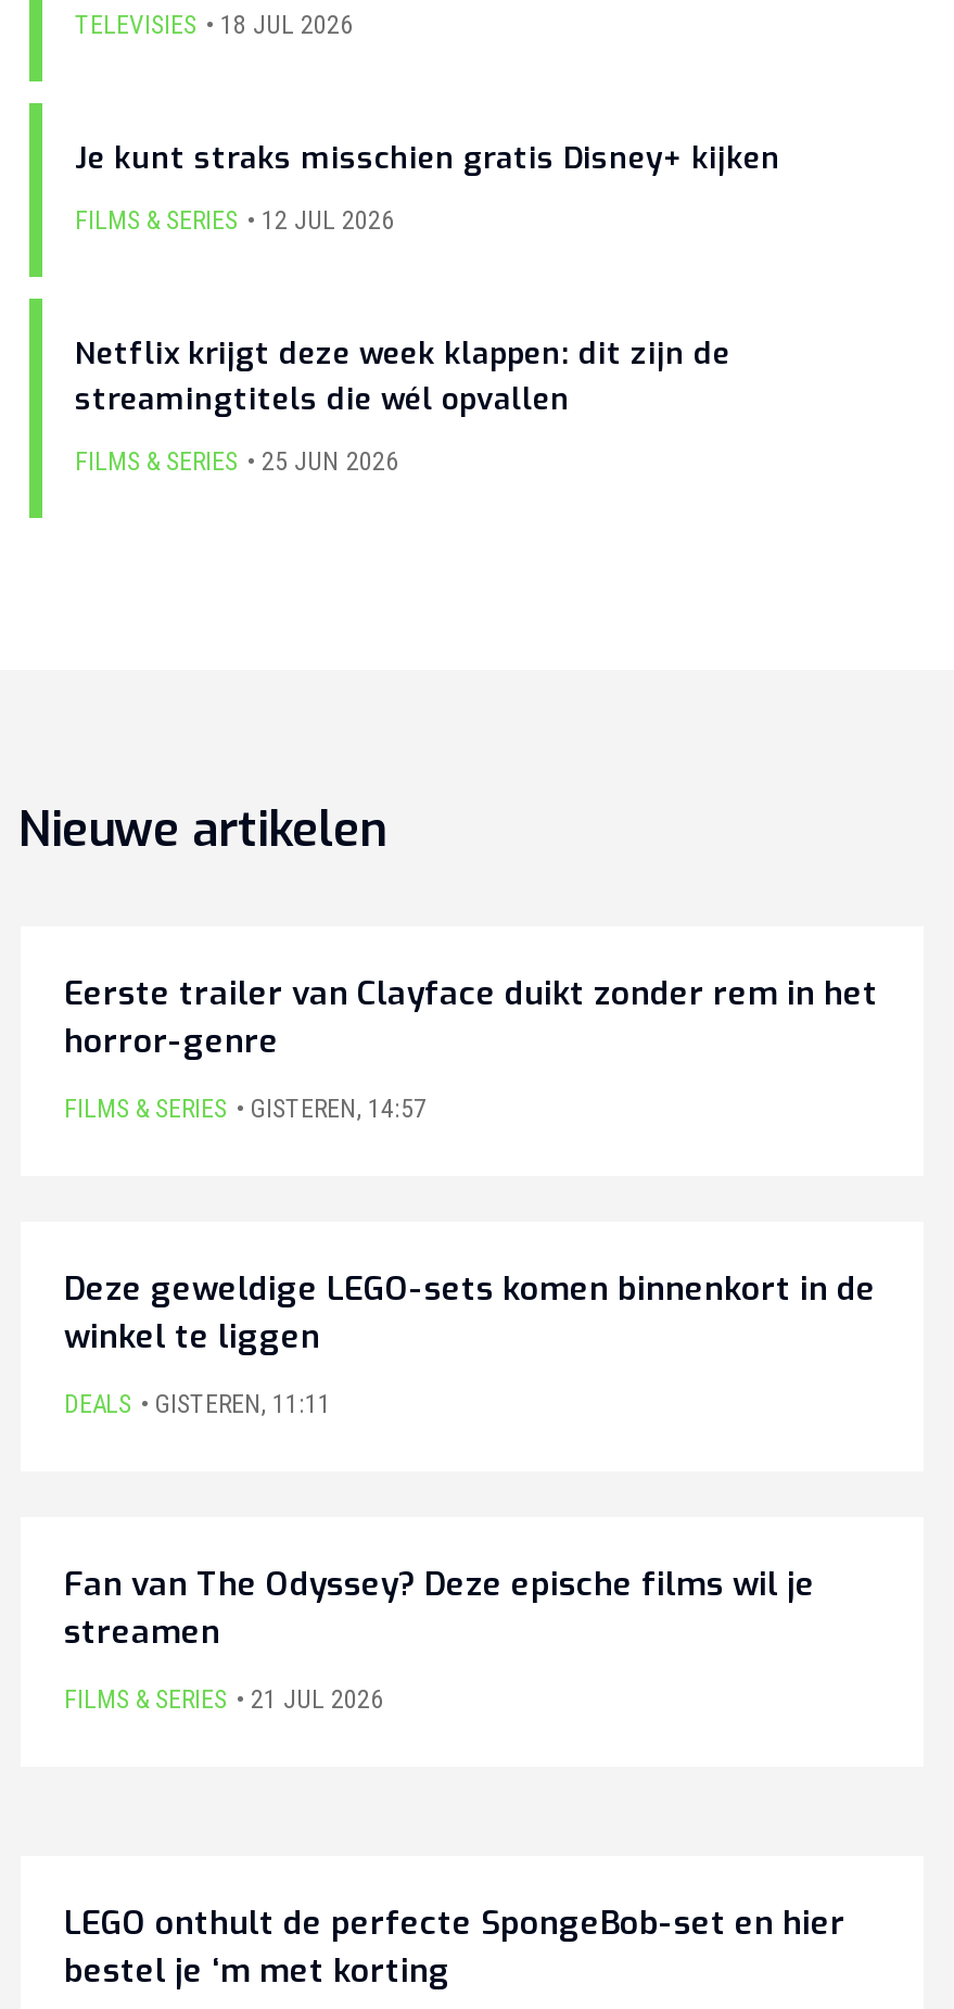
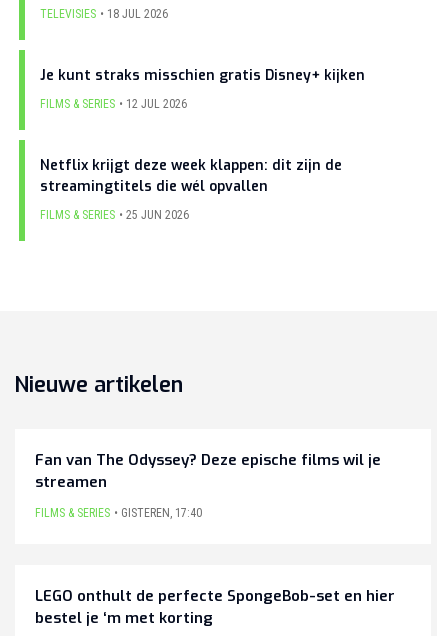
- Eerste trailer van Clayface duikt zonder rem in het
- horror-genre
- FILMS & SERIES GISTEREN, 14:57

- Deze geweldige LEGO-sets komen binnenkort in de
- winkel te liggen
- DEALS GISTEREN, 11:11

- FILMS & SERIES 21 JUL 2026
+ FILMS & SERIES GISTEREN, 17:40
